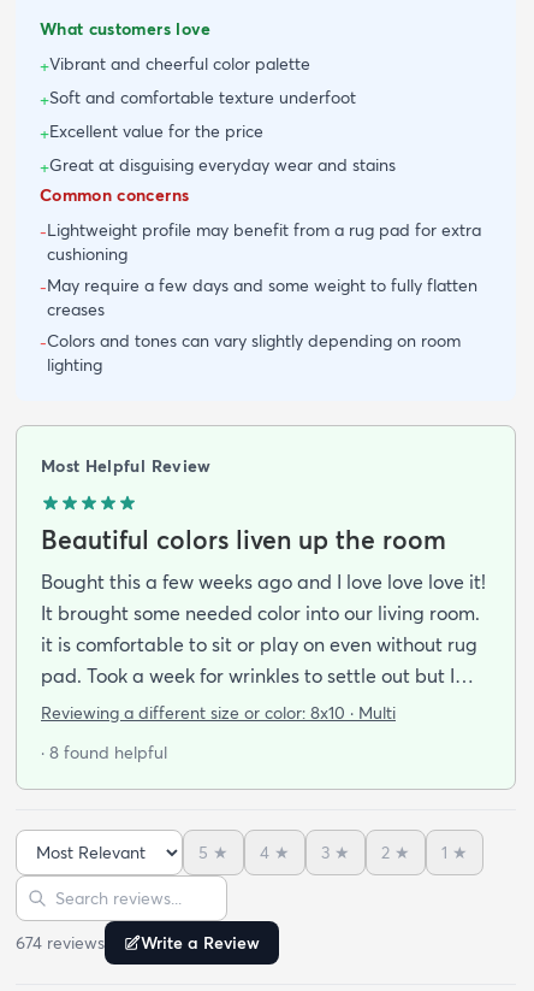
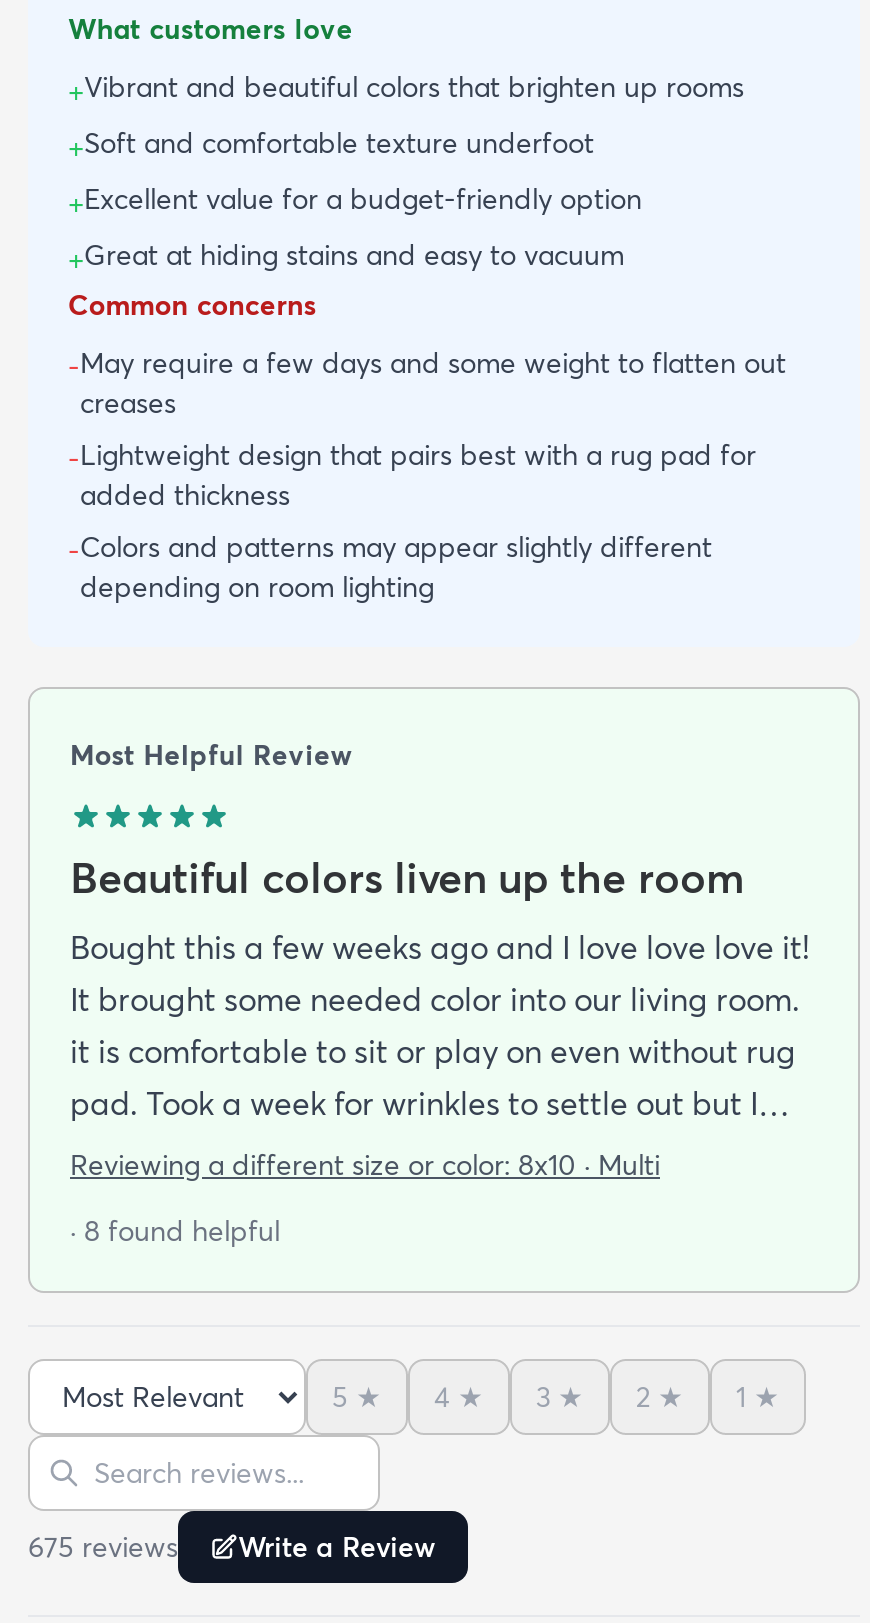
- +Vibrant and cheerful color palette
+ +Vibrant and beautiful colors that brighten up rooms

- +Excellent value for the price
- +Great at disguising everyday wear and stains
+ +Excellent value for a budget-friendly option
+ +Great at hiding stains and easy to vacuum

- -Lightweight profile may benefit from a rug pad for extra
- cushioning
- -May require a few days and some weight to fully flatten
+ -May require a few days and some weight to flatten out

moved up: creases

- -Colors and tones can vary slightly depending on room
- lighting
+ -Lightweight design that pairs best with a rug pad for
+ added thickness
+ -Colors and patterns may appear slightly different
+ depending on room lighting

- 674 reviews Write a Review
+ 675 reviews Write a Review
